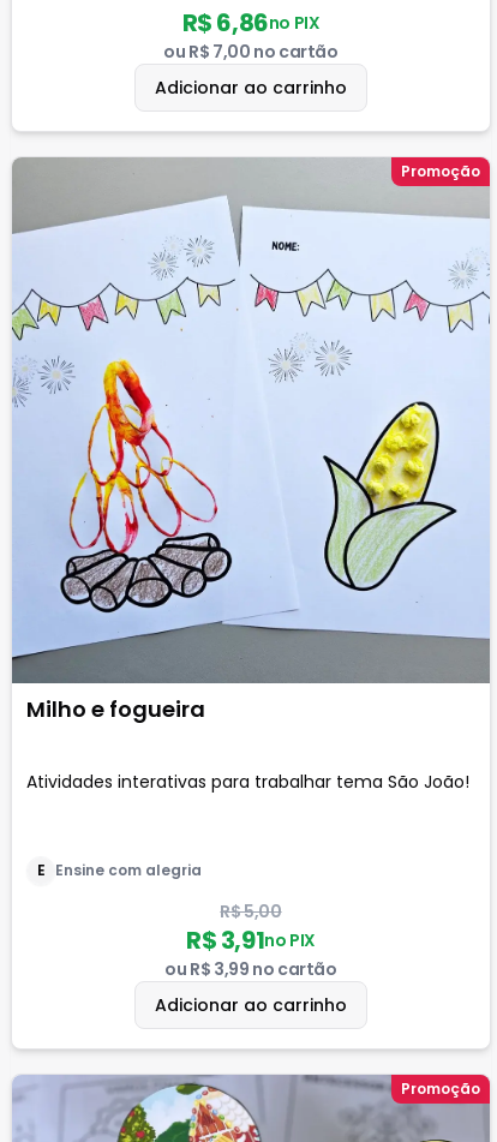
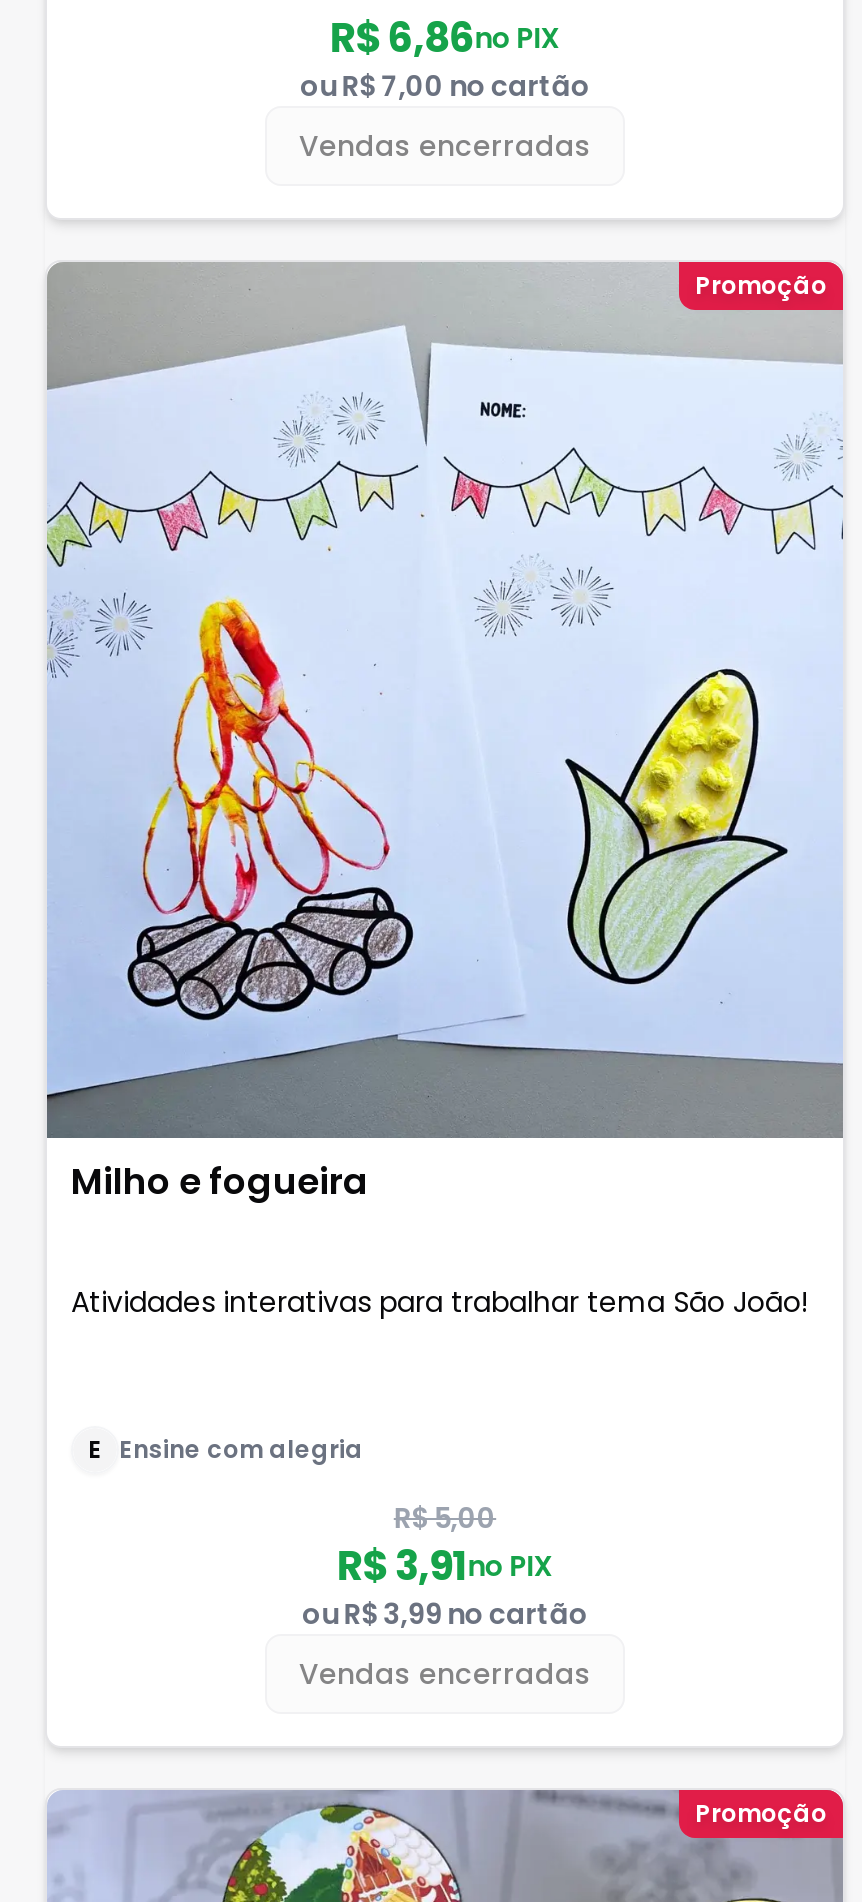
- Adicionar ao carrinho
+ Vendas encerradas

- Adicionar ao carrinho
+ Vendas encerradas
